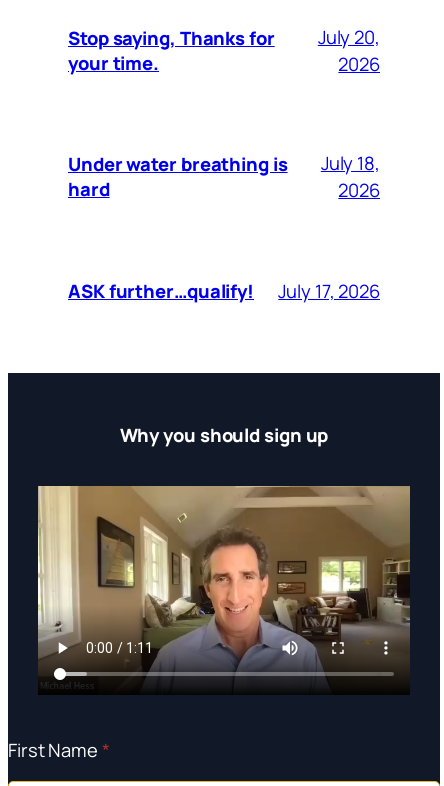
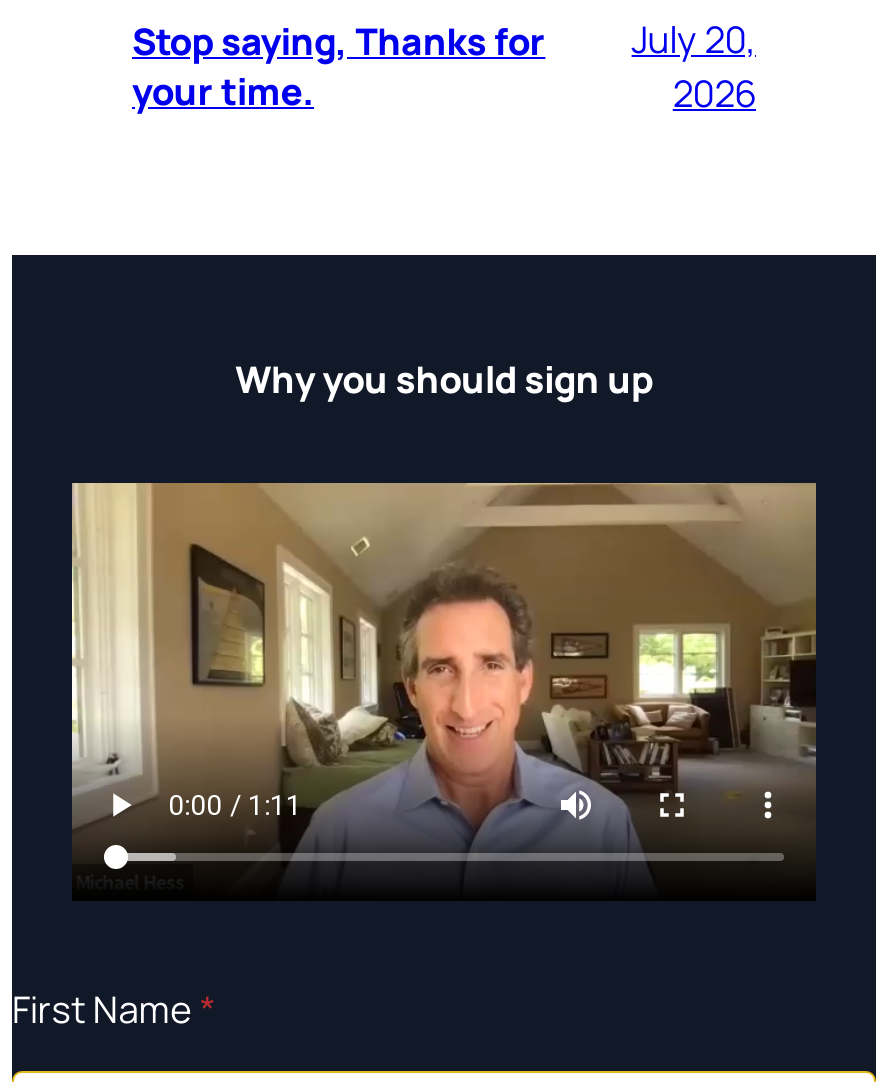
- Under water breathing is
- hard

- July 18,
- 2026

- ASK further…qualify!
- July 17, 2026
